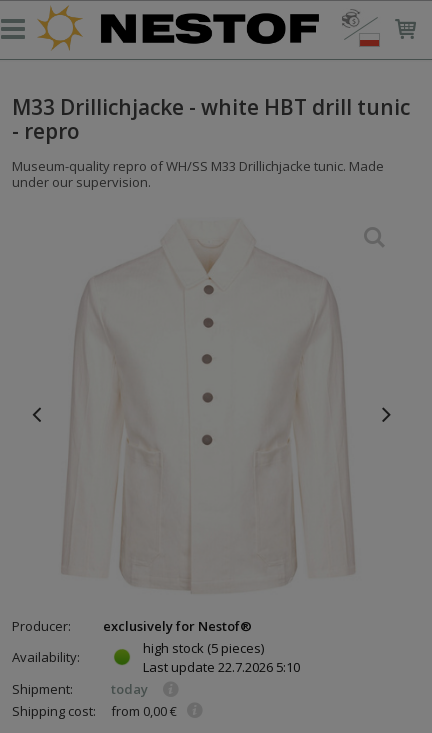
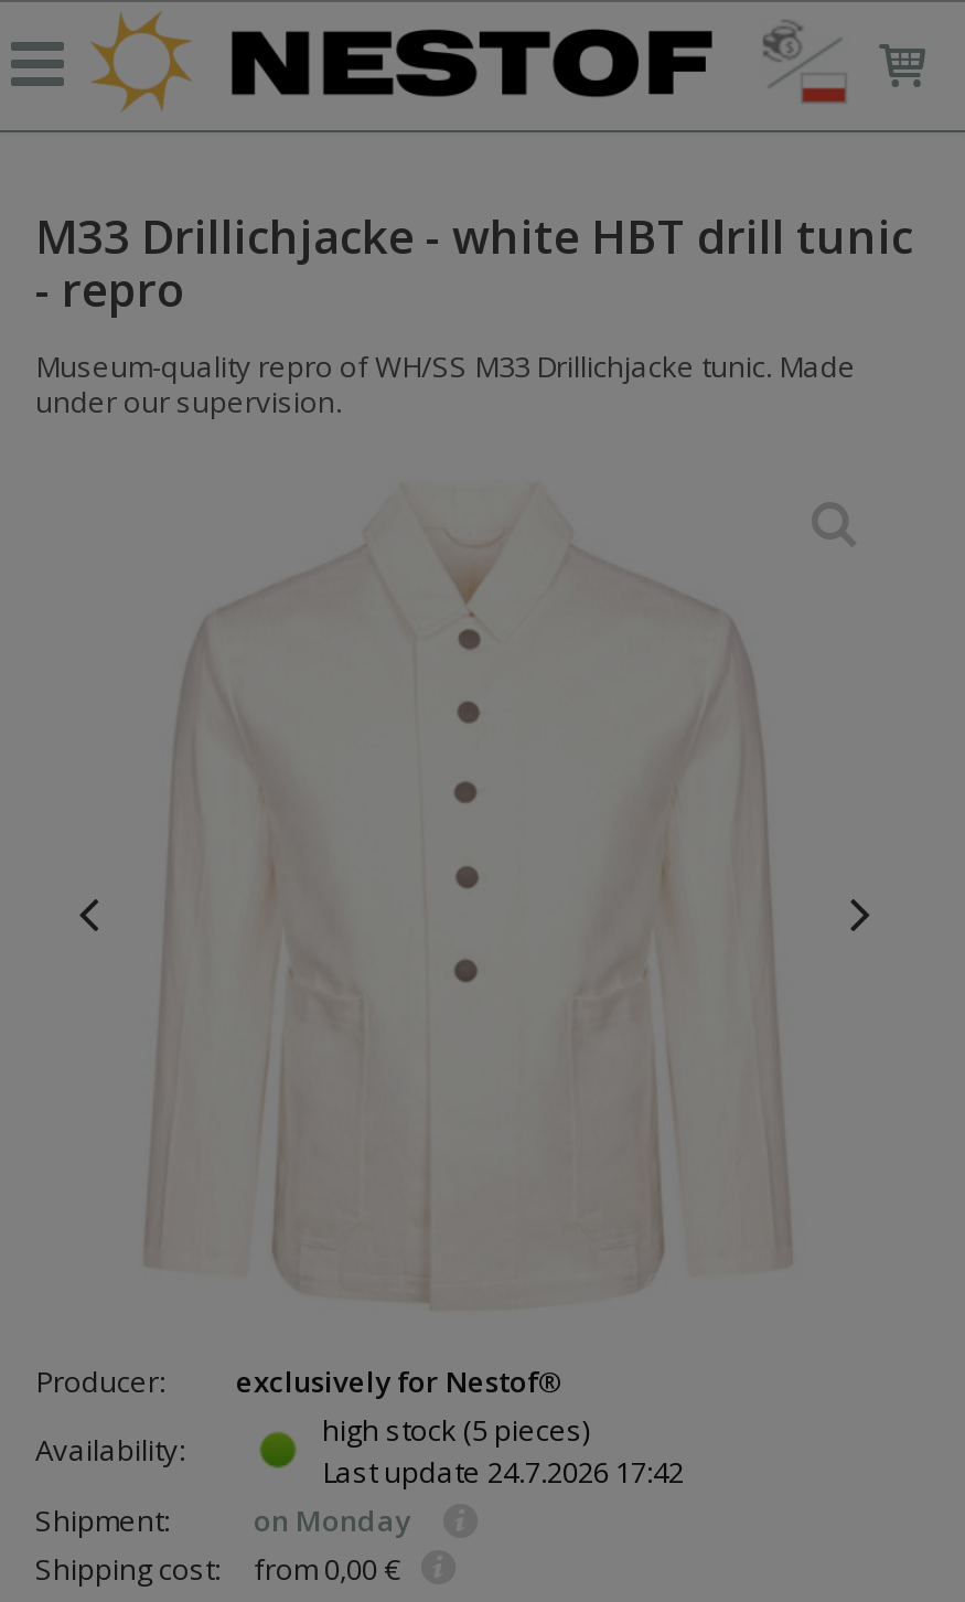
- Last update 22.7.2026 5:10
+ Last update 24.7.2026 17:42

- today
+ on Monday
